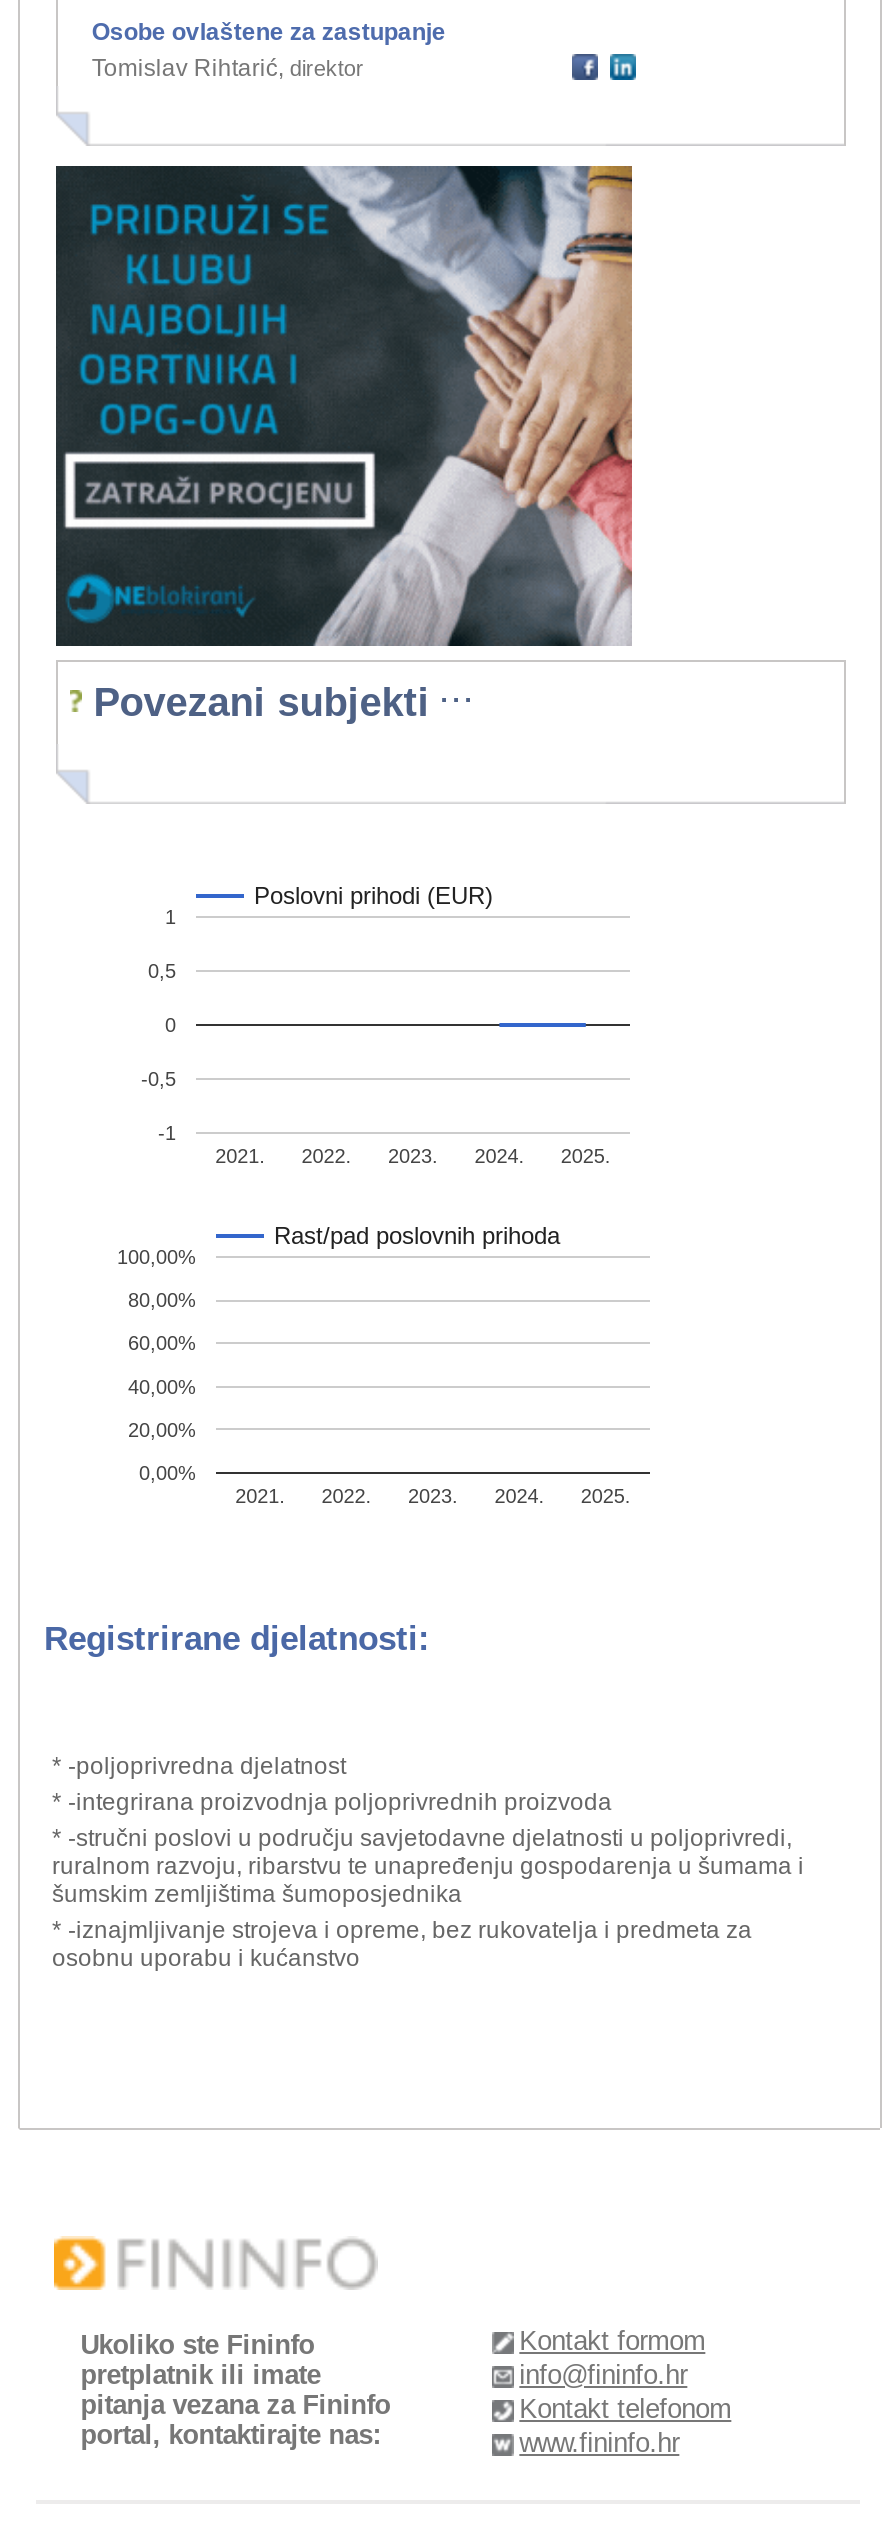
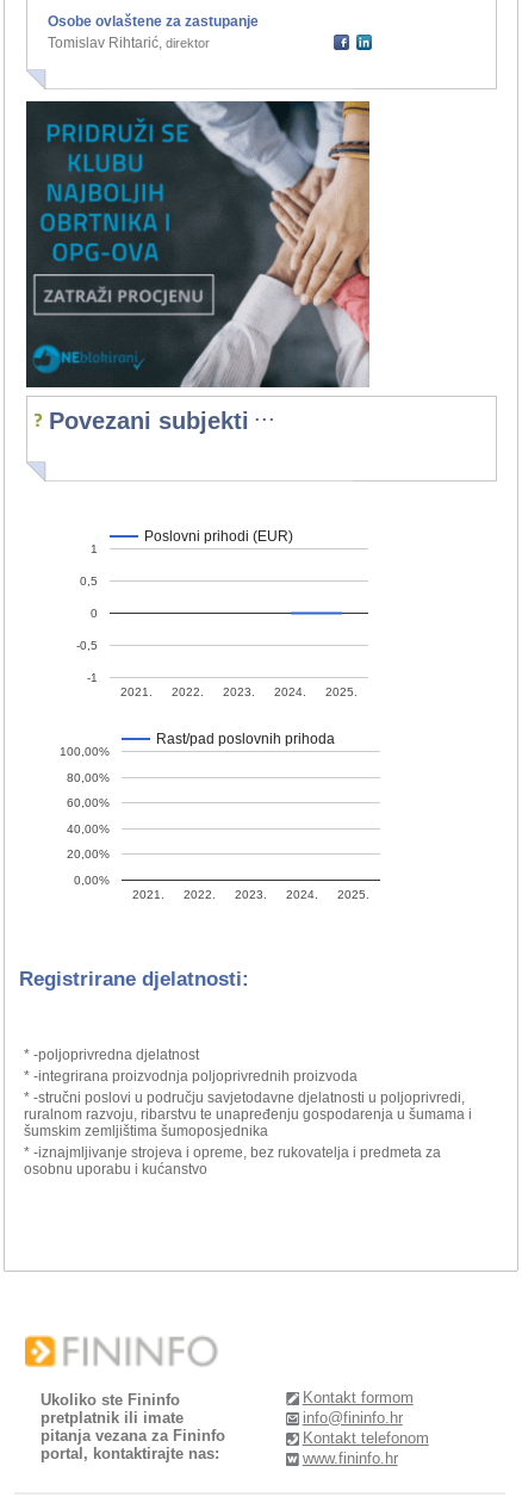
- [image]
+ [image]
